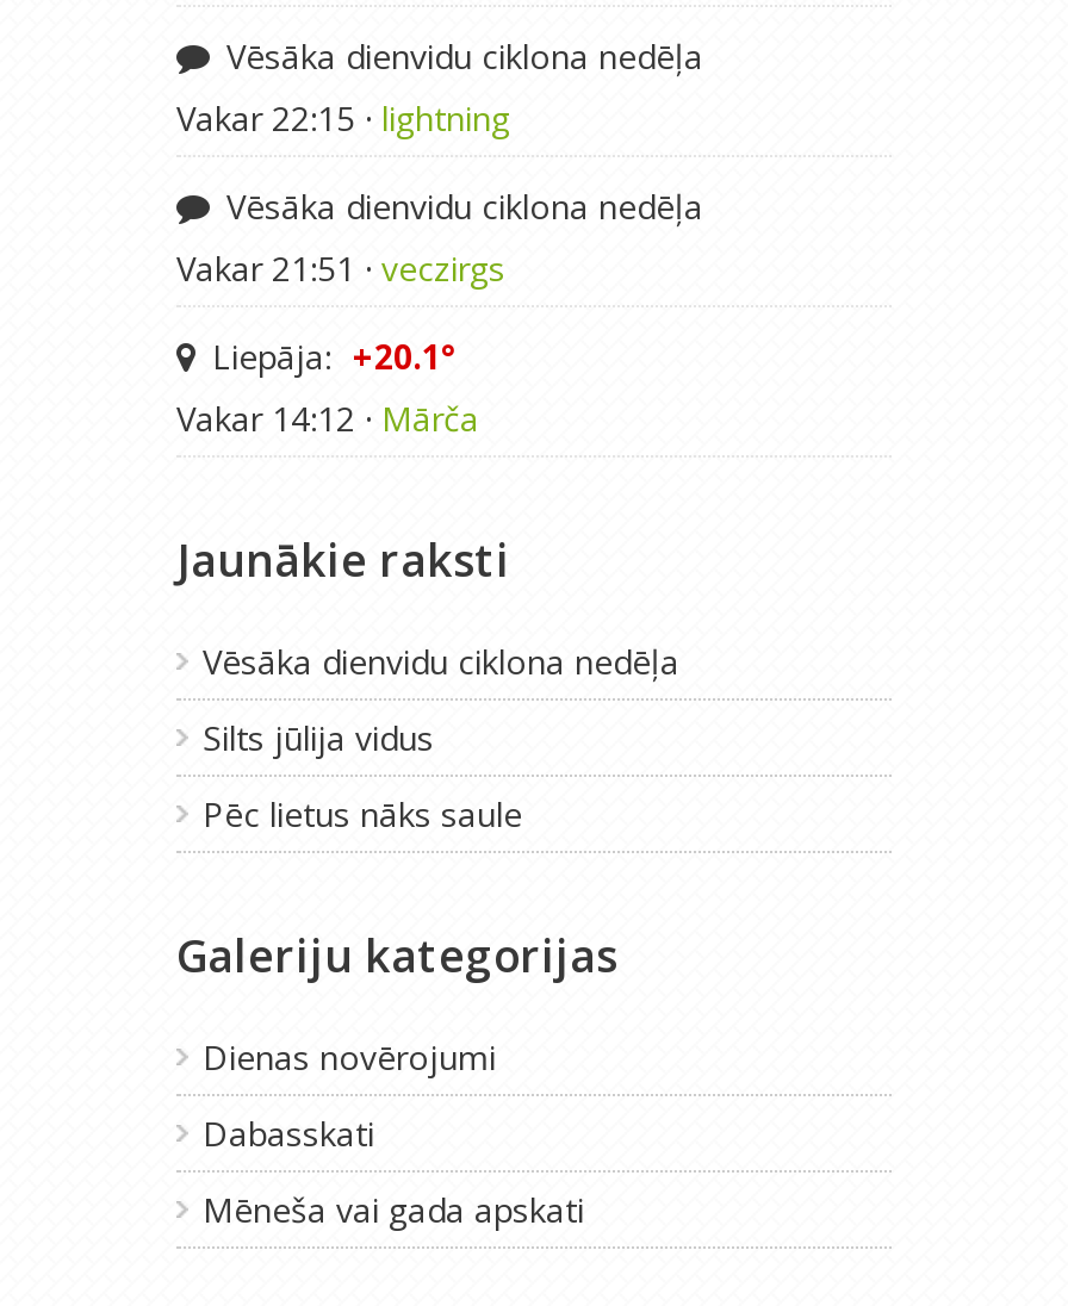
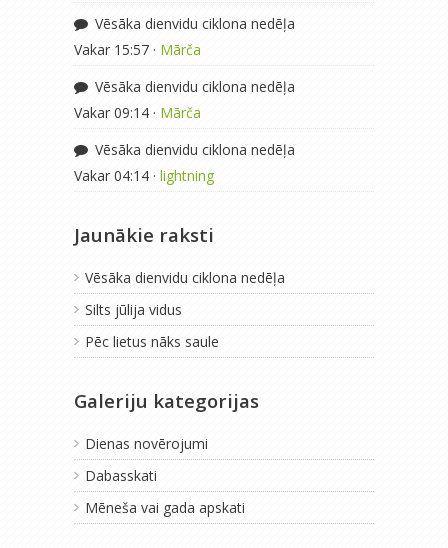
- Vakar 22:15 · lightning
+ Vakar 15:57 · Mārča

- Vakar 21:51 · veczirgs
+ Vakar 09:14 · Mārča

- Liepāja: +20.1°
- Vakar 14:12 · Mārča
+ Vēsāka dienvidu ciklona nedēļa
+ Vakar 04:14 · lightning
